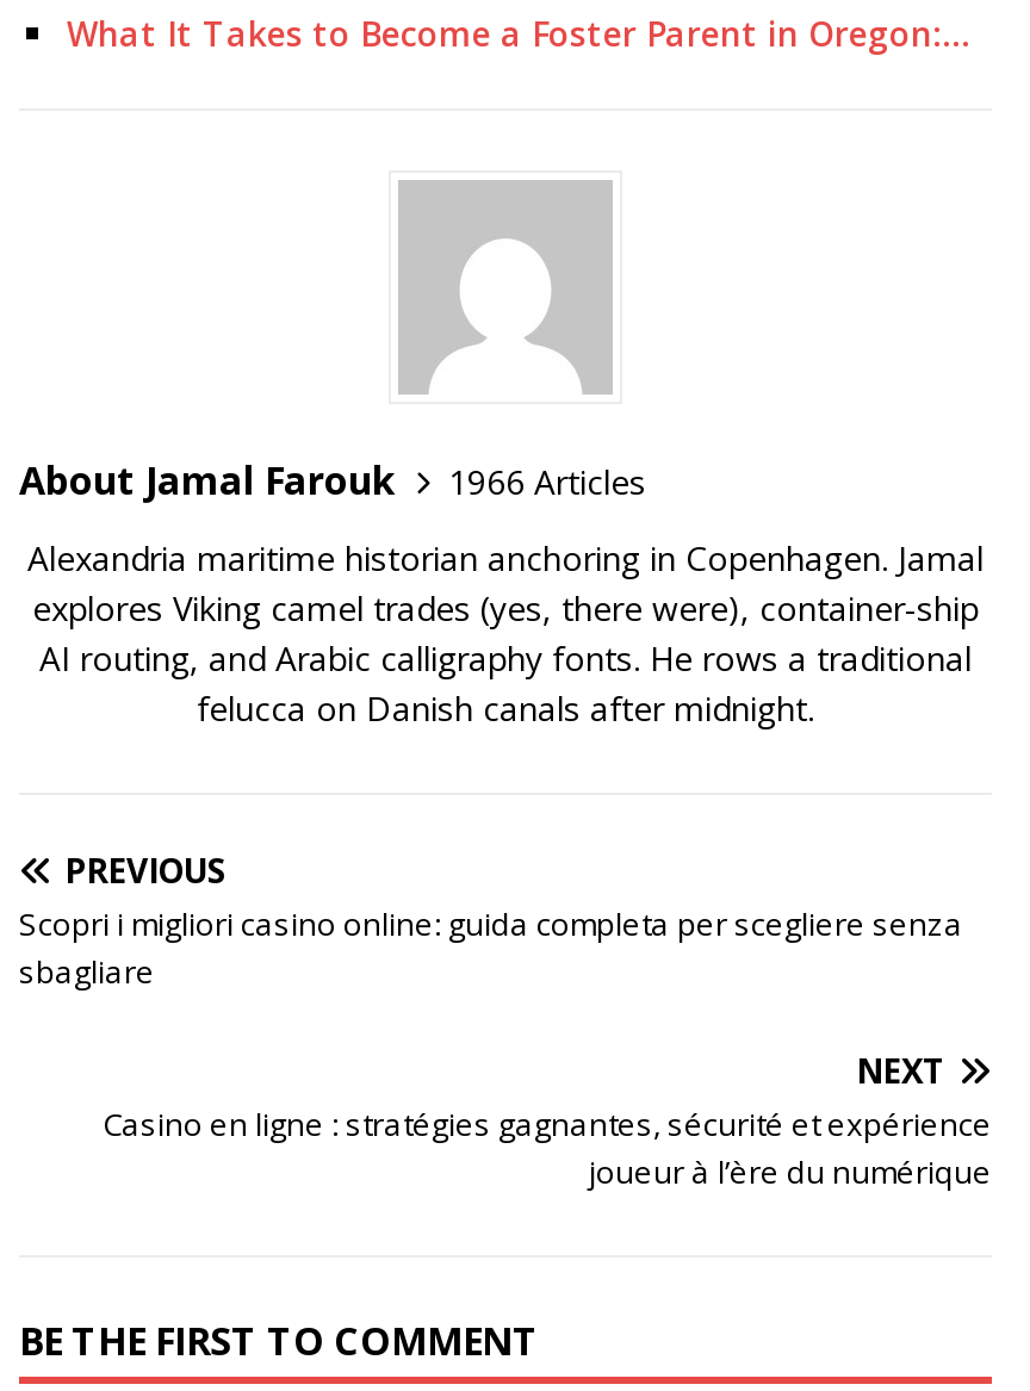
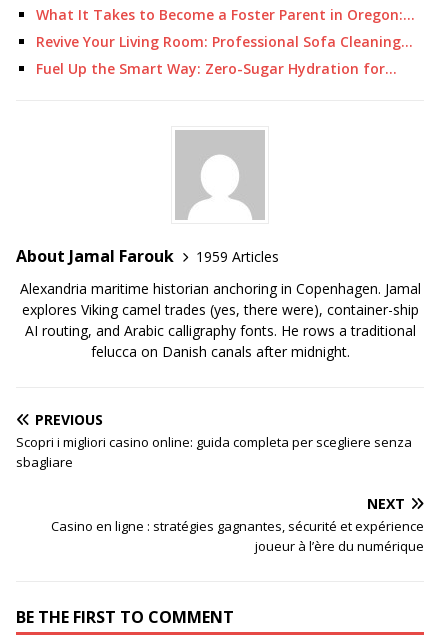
+ Revive Your Living Room: Professional Sofa Cleaning…
+ Fuel Up the Smart Way: Zero-Sugar Hydration for…

- About Jamal Farouk 1966 Articles
+ About Jamal Farouk 1959 Articles
